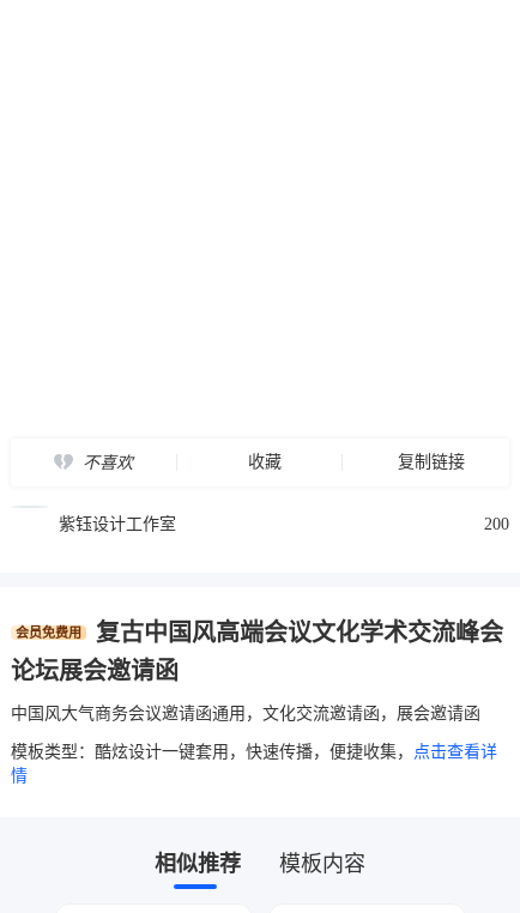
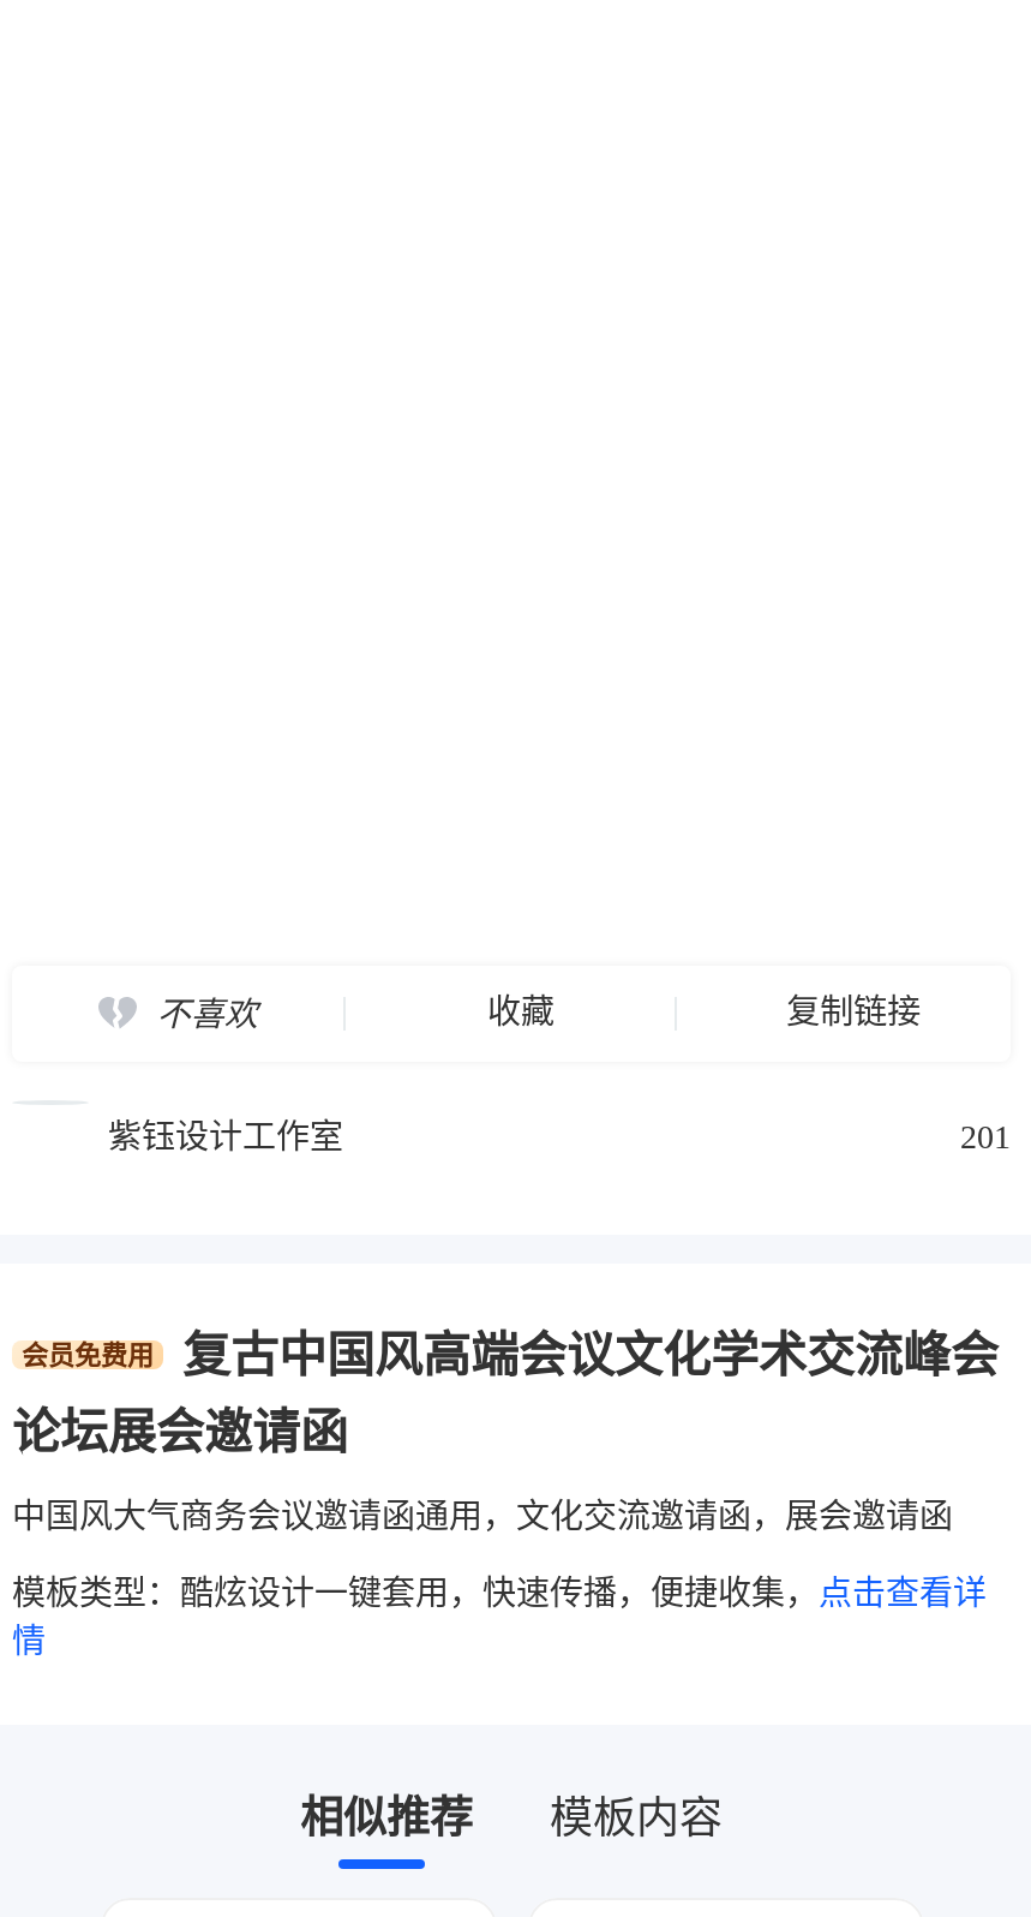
- 200
+ 201
